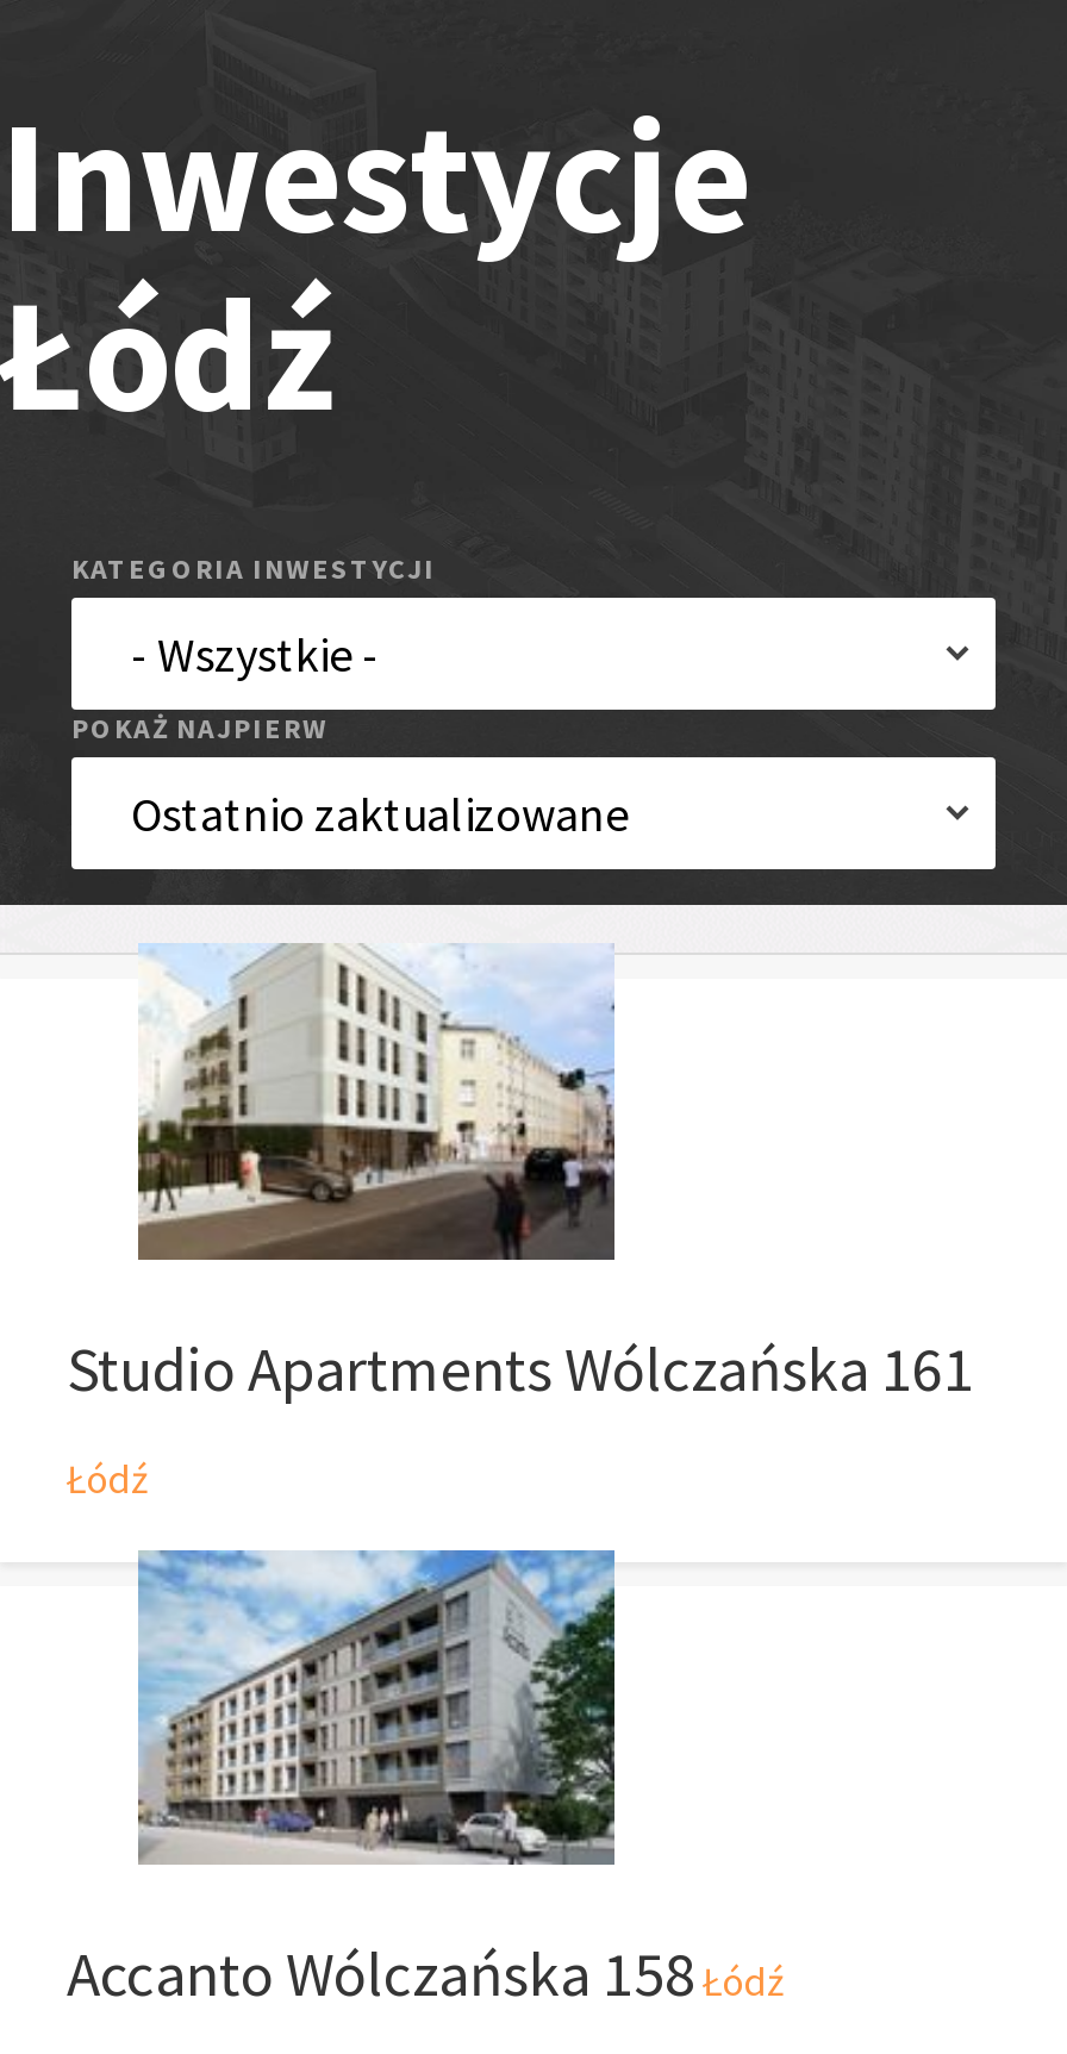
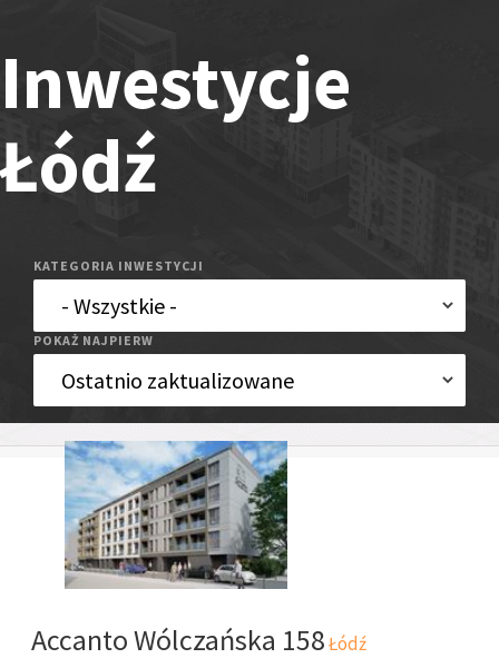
- [image]
- Studio Apartments Wólczańska 161
- Łódź
